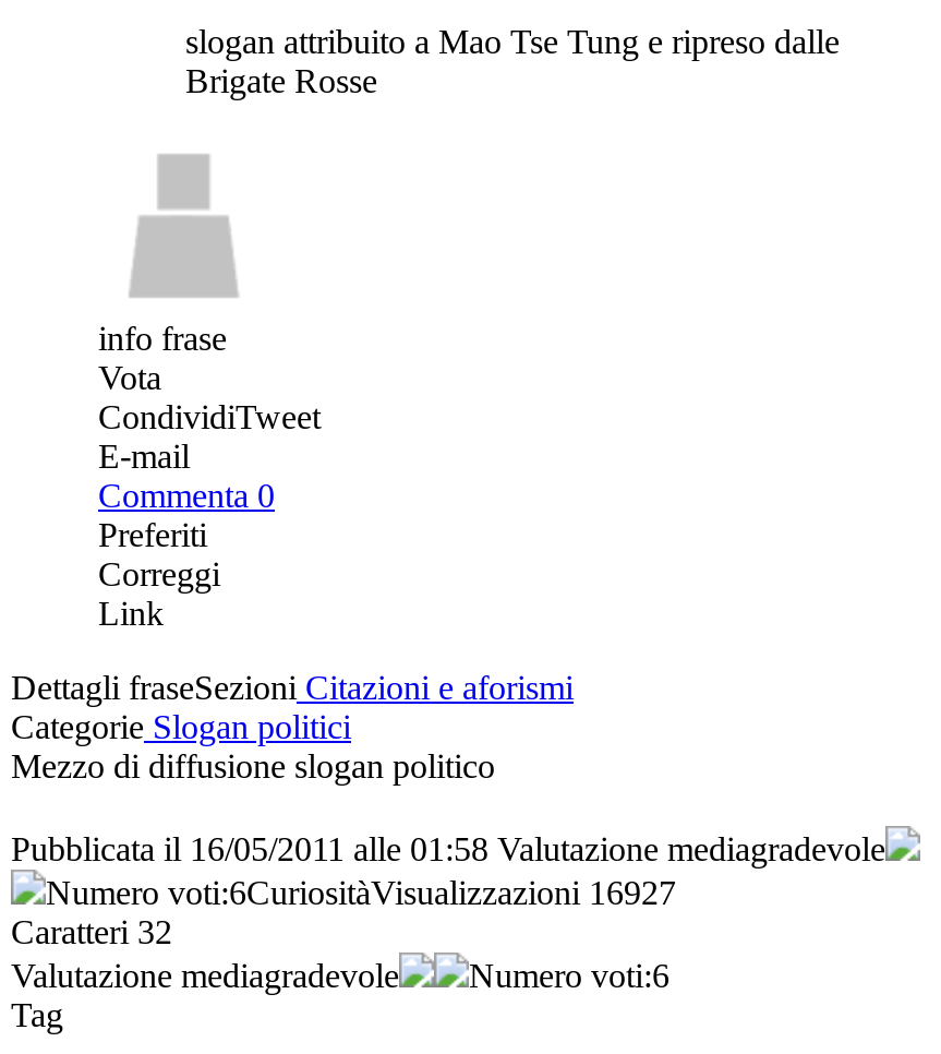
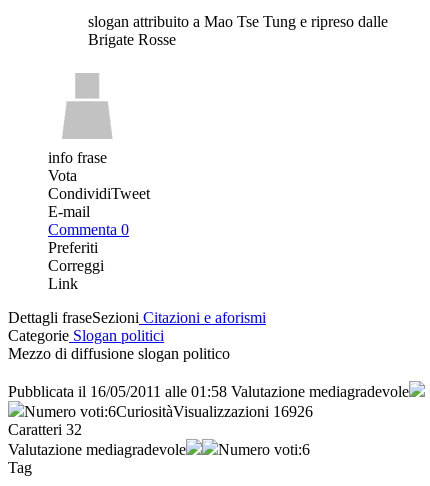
- Numero voti:6CuriositàVisualizzazioni 16927
+ Numero voti:6CuriositàVisualizzazioni 16926
